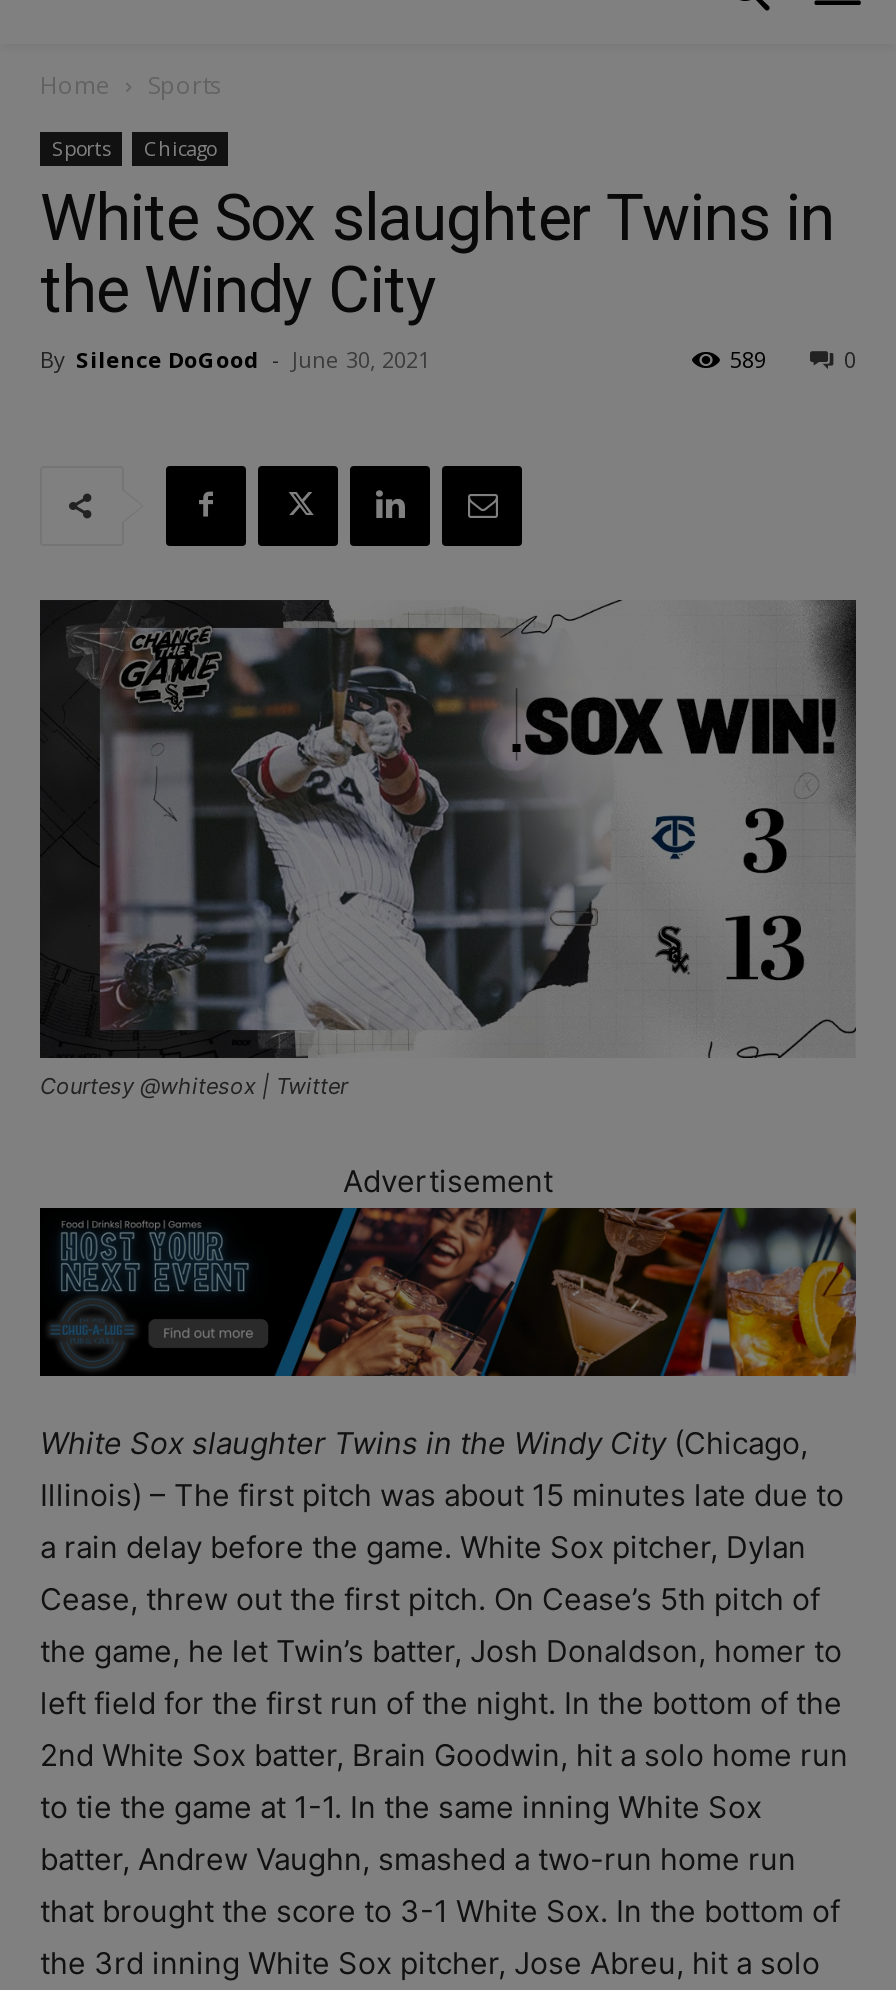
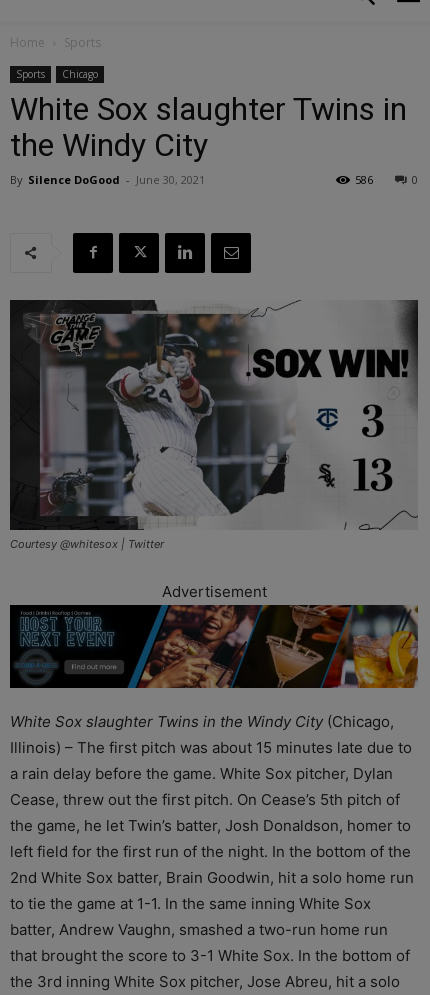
- 589
+ 586
